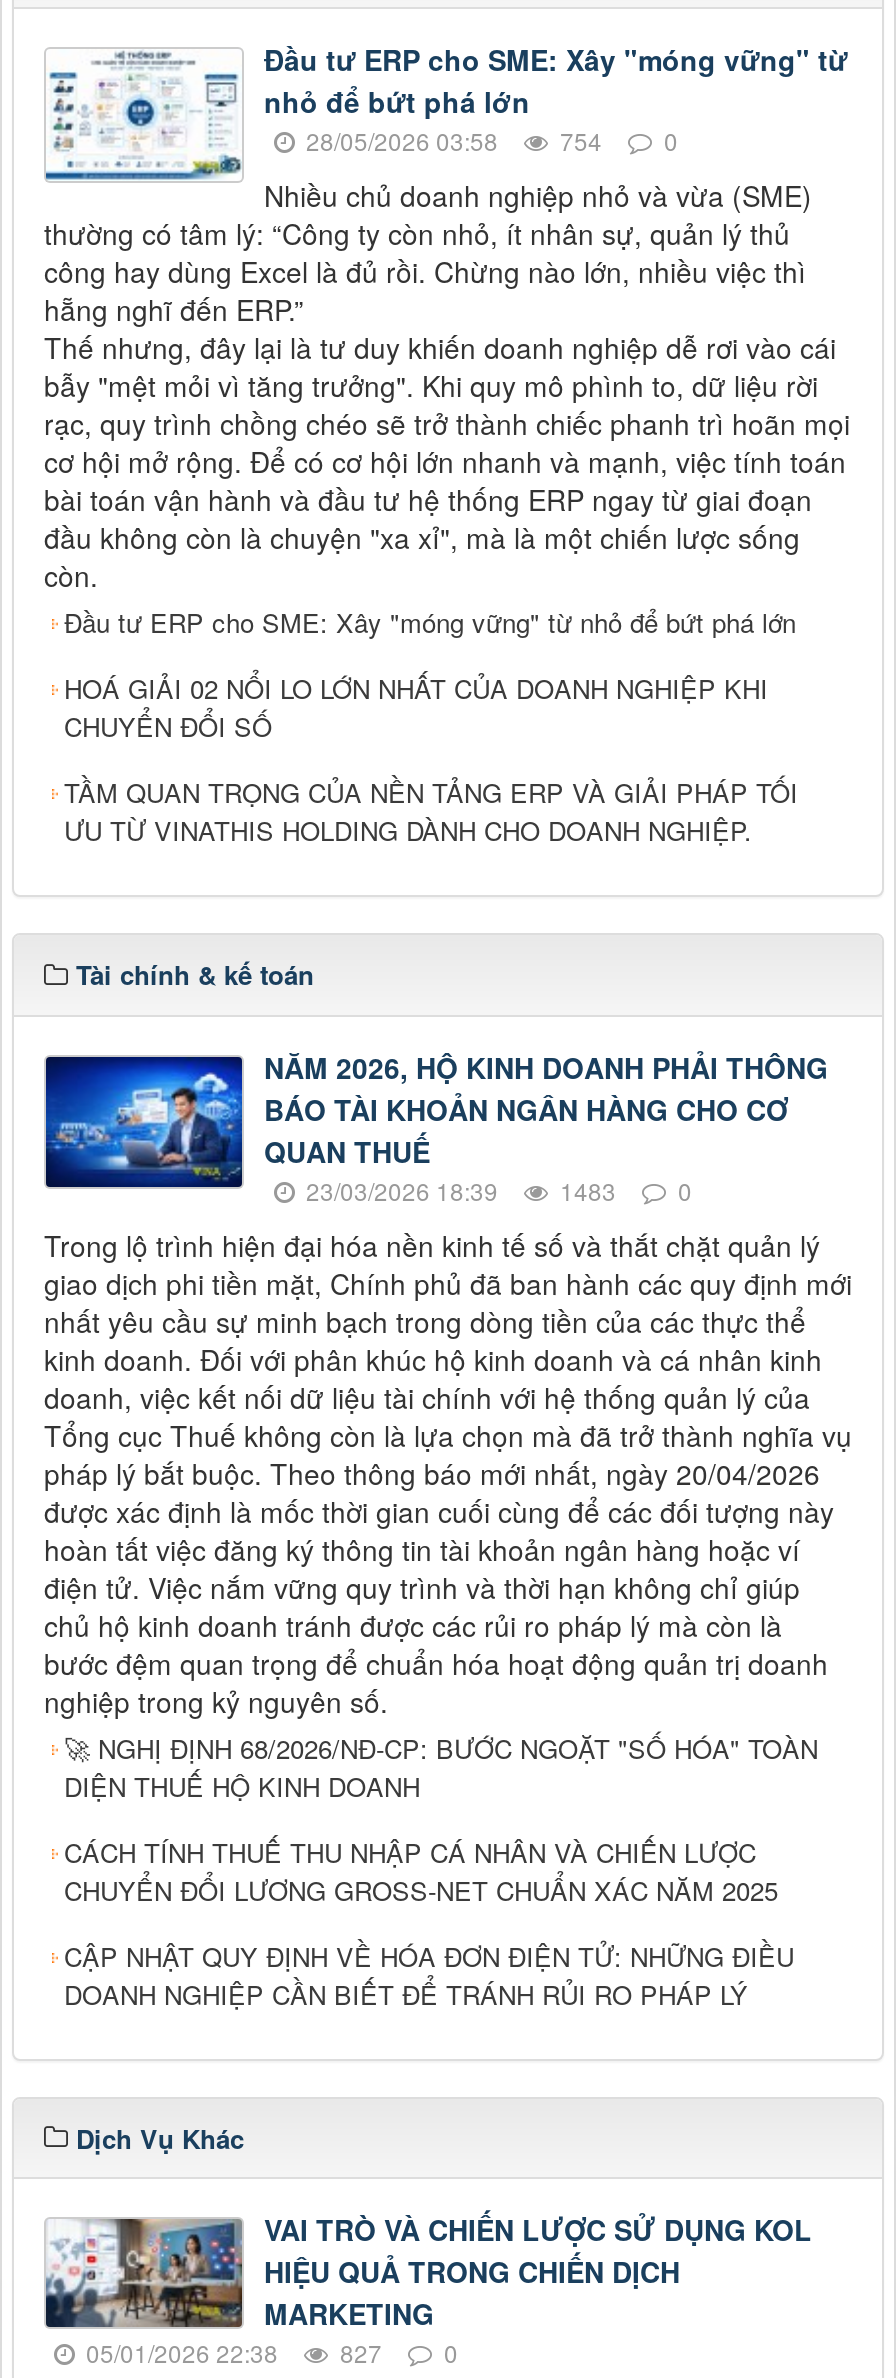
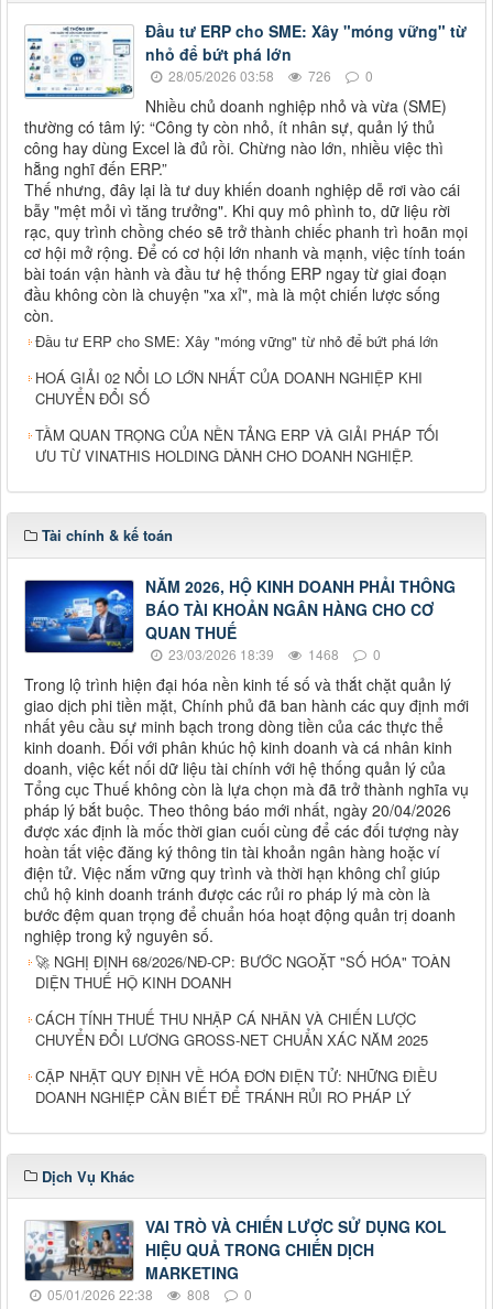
- 28/05/2026 03:58 754 0
+ 28/05/2026 03:58 726 0

- 23/03/2026 18:39 1483 0
+ 23/03/2026 18:39 1468 0

- 05/01/2026 22:38 827 0
+ 05/01/2026 22:38 808 0
